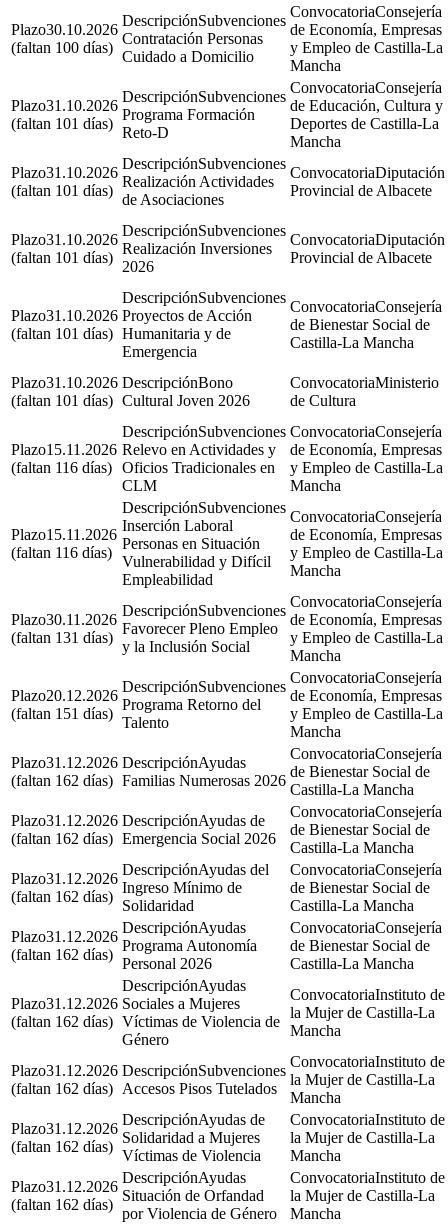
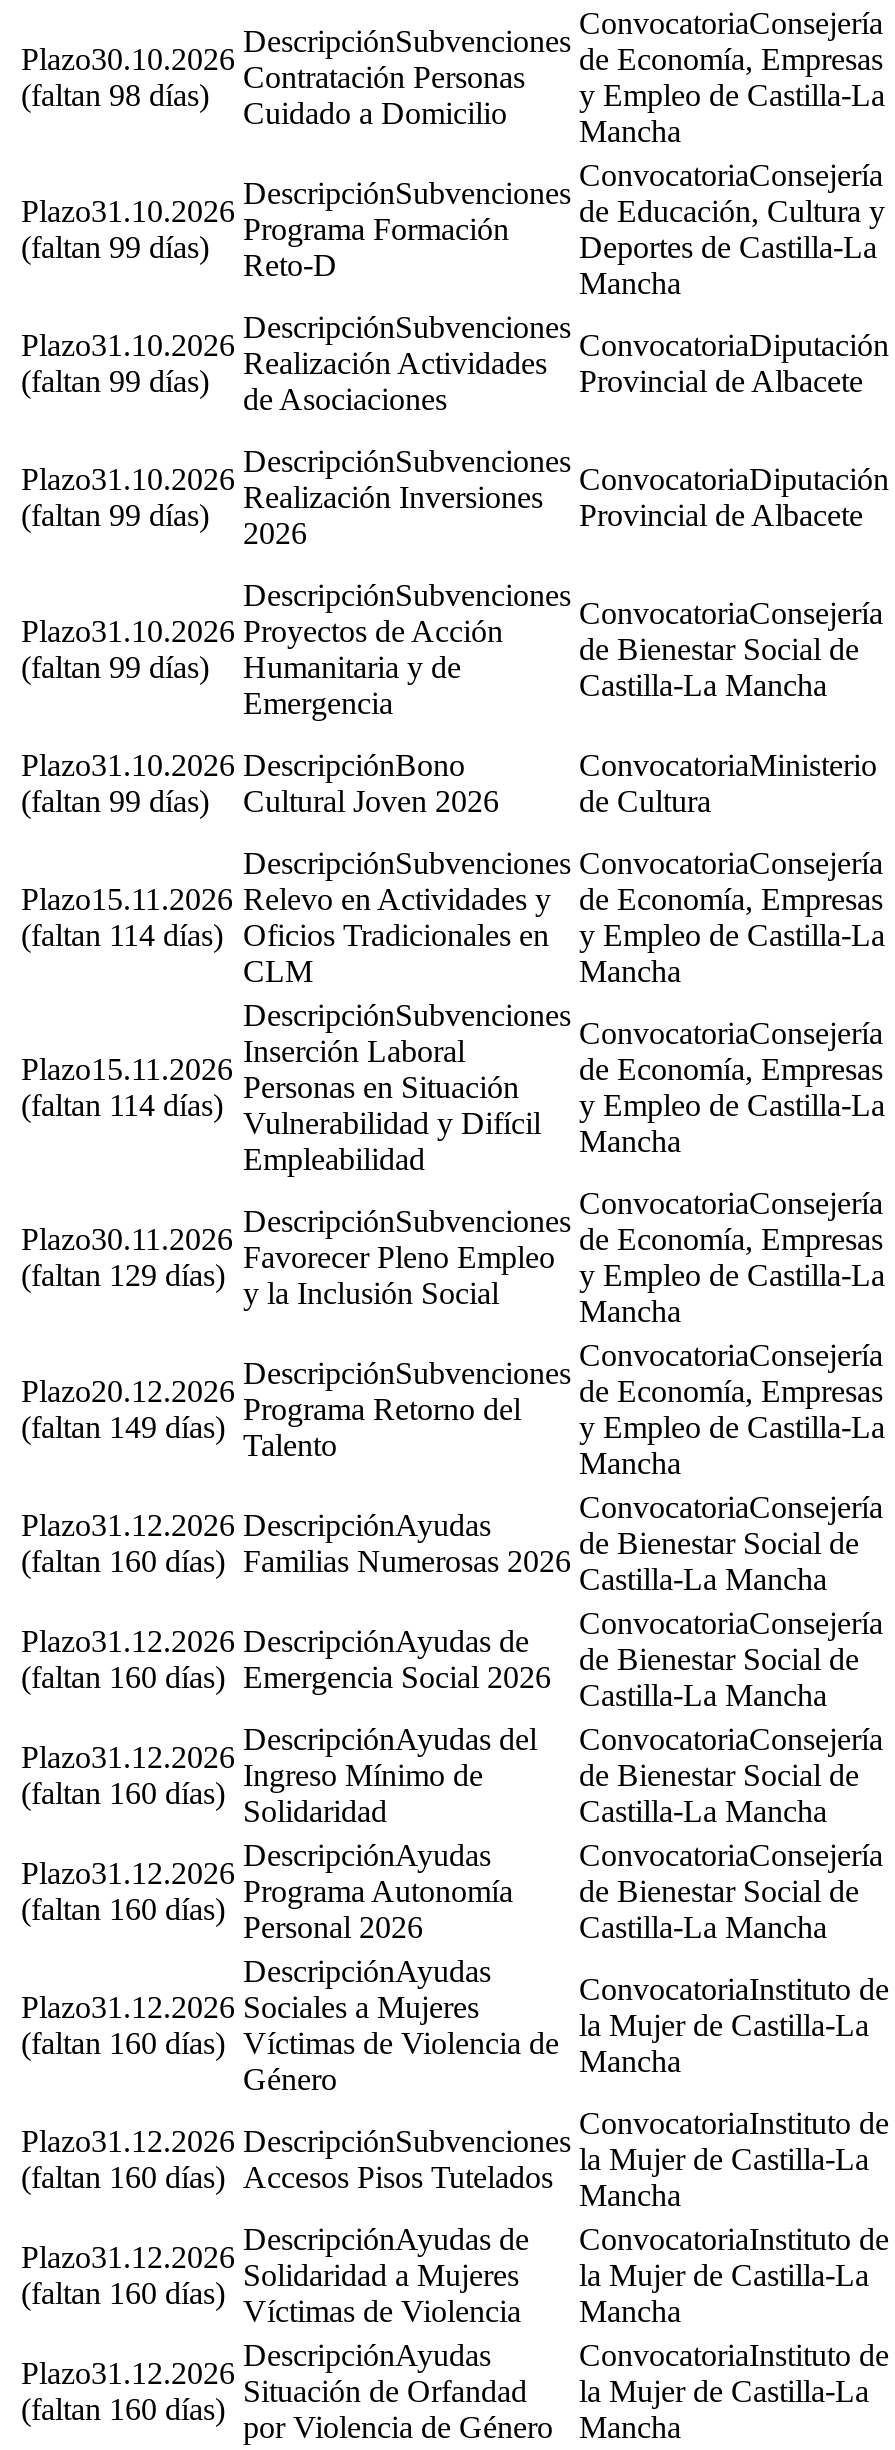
- (faltan 100 días)
+ (faltan 98 días)

- (faltan 101 días)
+ (faltan 99 días)

- (faltan 101 días)
+ (faltan 99 días)

- (faltan 101 días)
+ (faltan 99 días)

- (faltan 101 días) Humanitaria y de
+ (faltan 99 días) Humanitaria y de

- (faltan 101 días) Cultural Joven 2026
+ (faltan 99 días) Cultural Joven 2026

- (faltan 116 días) Oficios Tradicionales en y Empleo de Castilla-La
+ (faltan 114 días) Oficios Tradicionales en y Empleo de Castilla-La

- (faltan 116 días)
+ (faltan 114 días)

- (faltan 131 días)
+ (faltan 129 días)

- (faltan 151 días)
+ (faltan 149 días)

- (faltan 162 días) Familias Numerosas 2026
+ (faltan 160 días) Familias Numerosas 2026

- (faltan 162 días) Emergencia Social 2026
+ (faltan 160 días) Emergencia Social 2026

- (faltan 162 días)
+ (faltan 160 días)

- (faltan 162 días)
+ (faltan 160 días)

- (faltan 162 días) Víctimas de Violencia de
+ (faltan 160 días) Víctimas de Violencia de

- (faltan 162 días) Accesos Pisos Tutelados
+ (faltan 160 días) Accesos Pisos Tutelados

- (faltan 162 días)
+ (faltan 160 días)

- (faltan 162 días)
+ (faltan 160 días)
